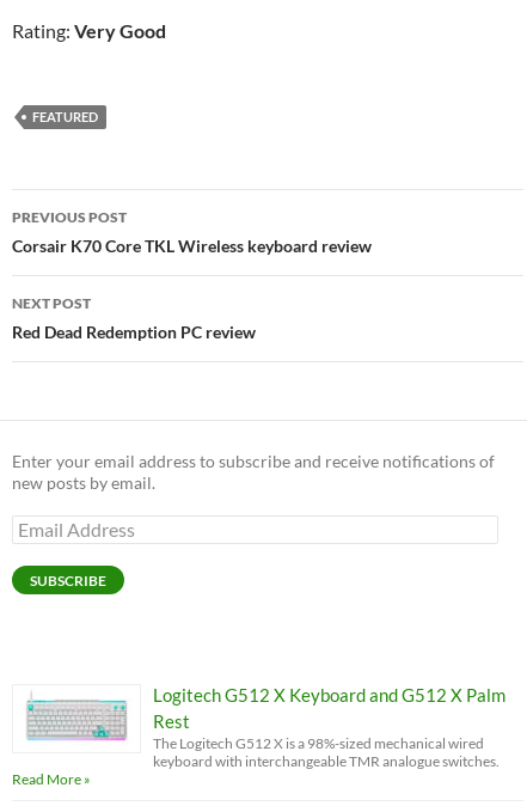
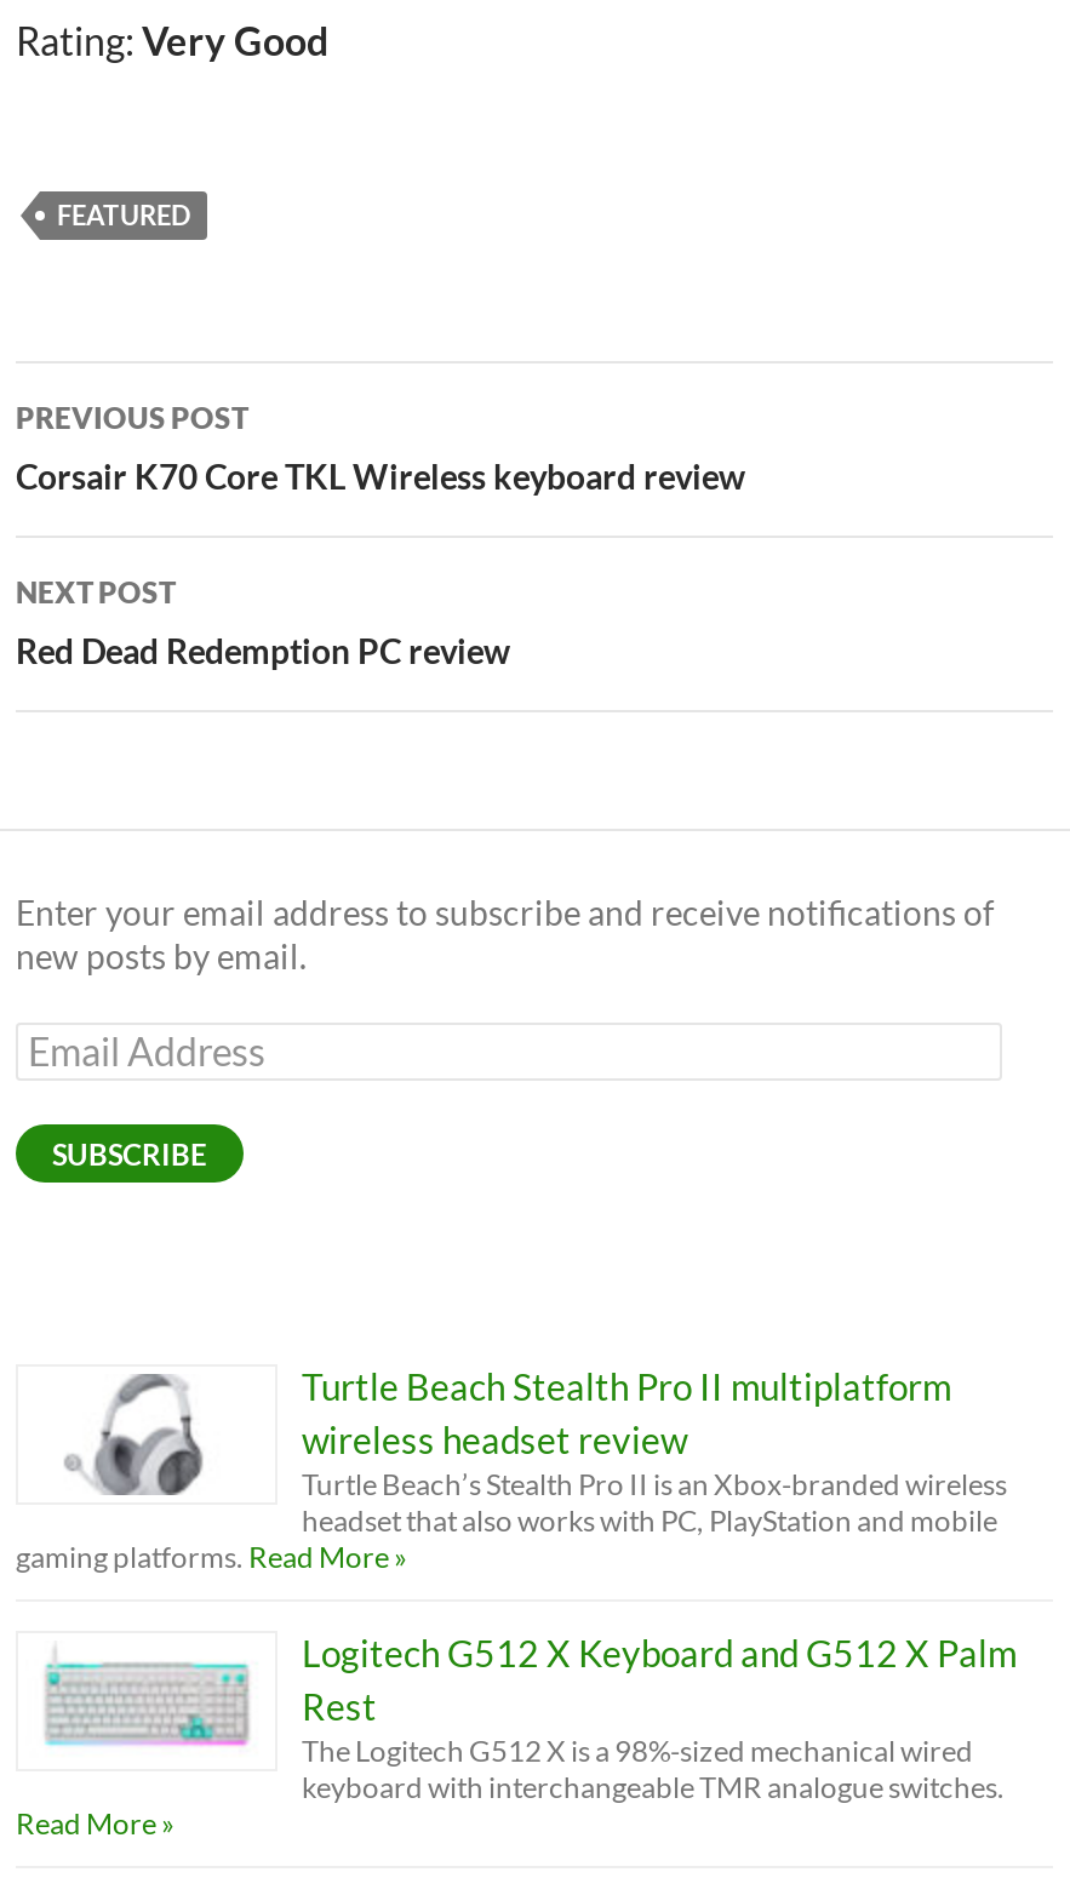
+ [image]
+ Turtle Beach Stealth Pro II multiplatform
+ wireless headset review
+ Turtle Beach’s Stealth Pro II is an Xbox-branded wireless
+ headset that also works with PC, PlayStation and mobile
+ gaming platforms. Read More »
